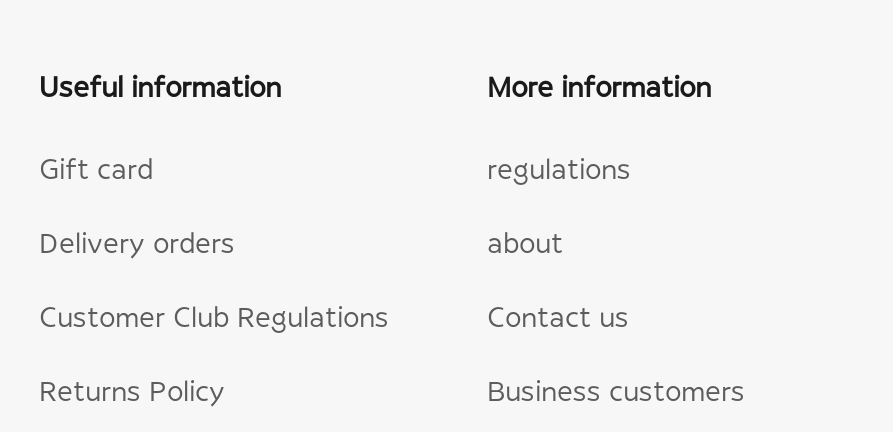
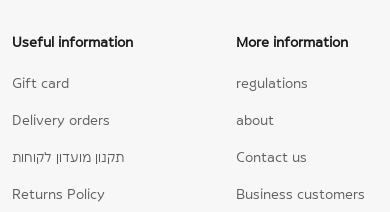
- Customer Club Regulations
+ תקנון מועדון לקוחות
